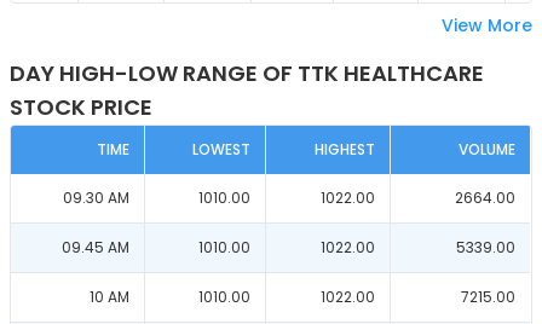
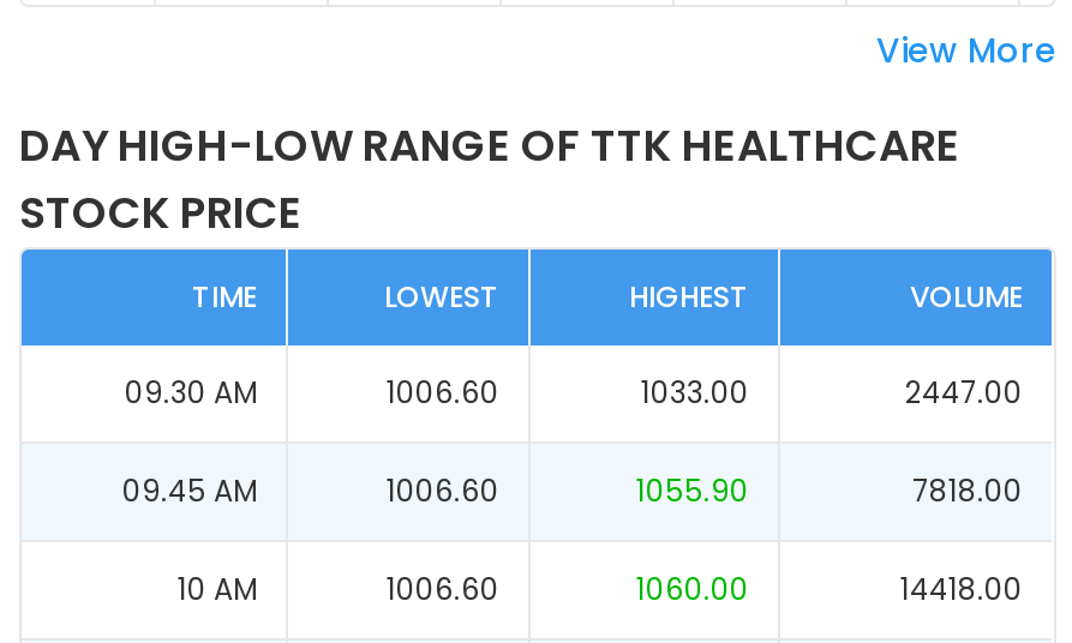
- 1010.00
+ 1006.60

- 1022.00
+ 1033.00

- 2664.00
+ 2447.00

- 1010.00
+ 1006.60

- 1022.00
+ 1055.90

- 5339.00
+ 7818.00

- 1010.00
+ 1006.60

- 1022.00
+ 1060.00

- 7215.00
+ 14418.00
